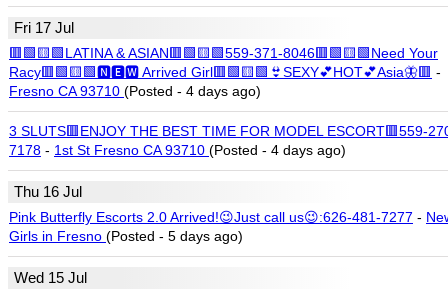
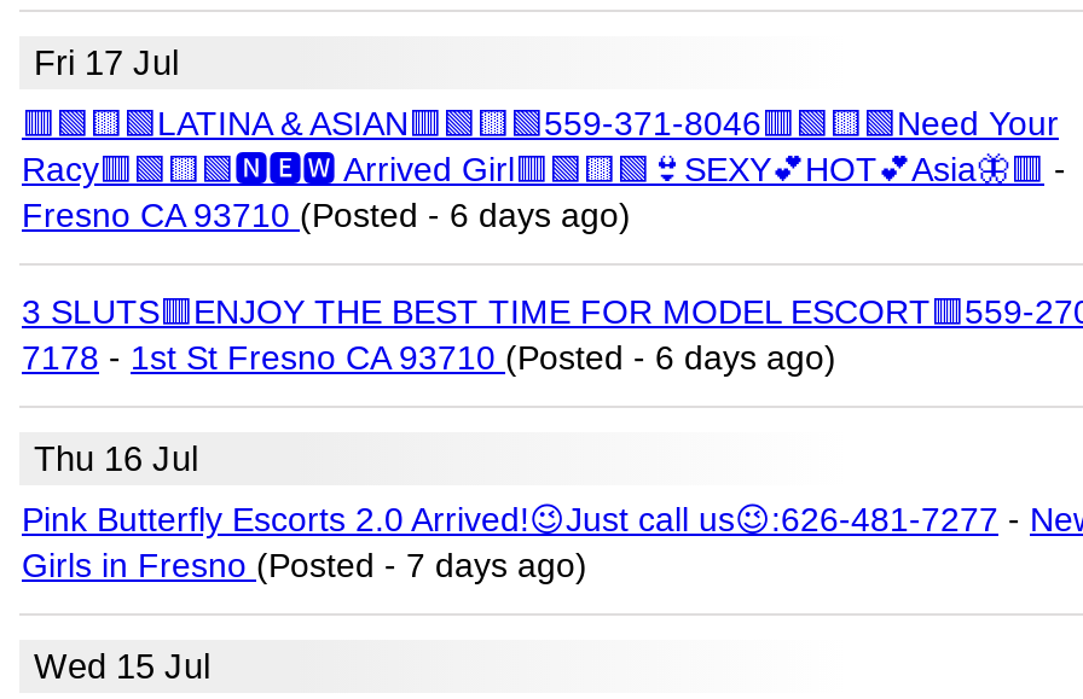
- Fresno CA 93710 (Posted - 4 days ago)
+ Fresno CA 93710 (Posted - 6 days ago)

- 7178 - 1st St Fresno CA 93710 (Posted - 4 days ago)
+ 7178 - 1st St Fresno CA 93710 (Posted - 6 days ago)

- Girls in Fresno (Posted - 5 days ago)
+ Girls in Fresno (Posted - 7 days ago)
